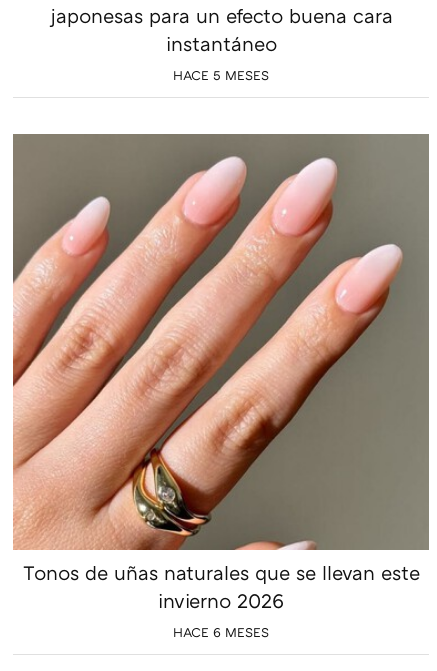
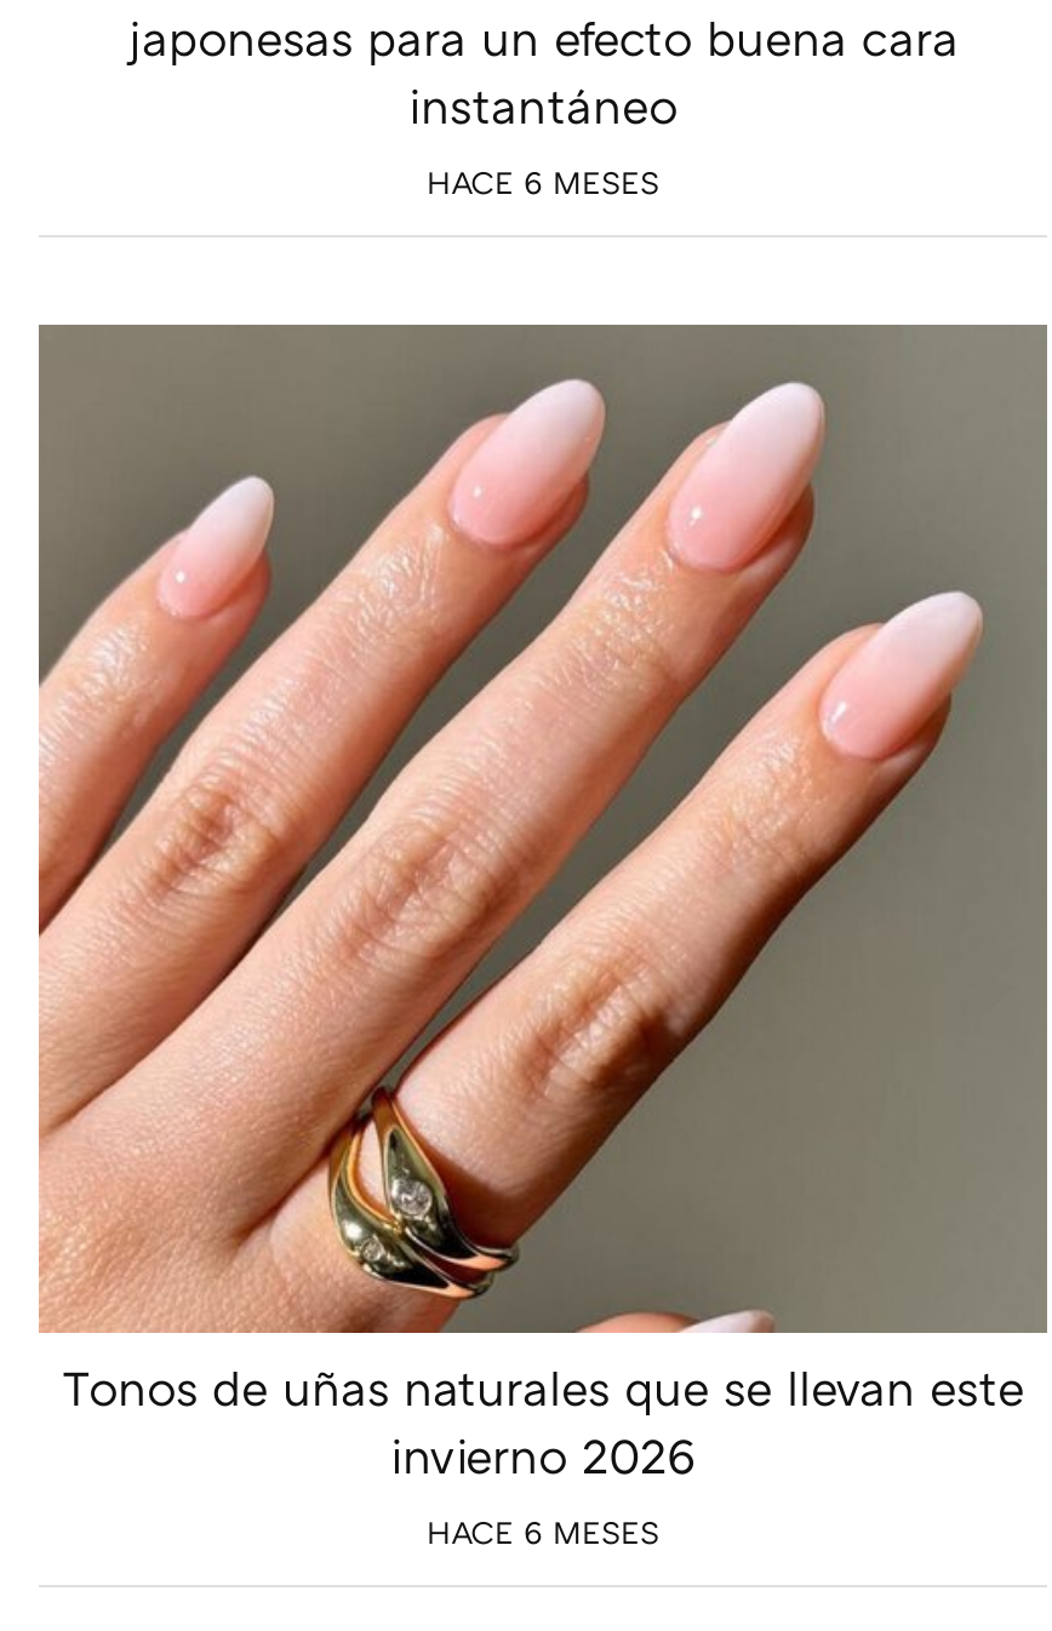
- HACE 5 MESES
+ HACE 6 MESES
